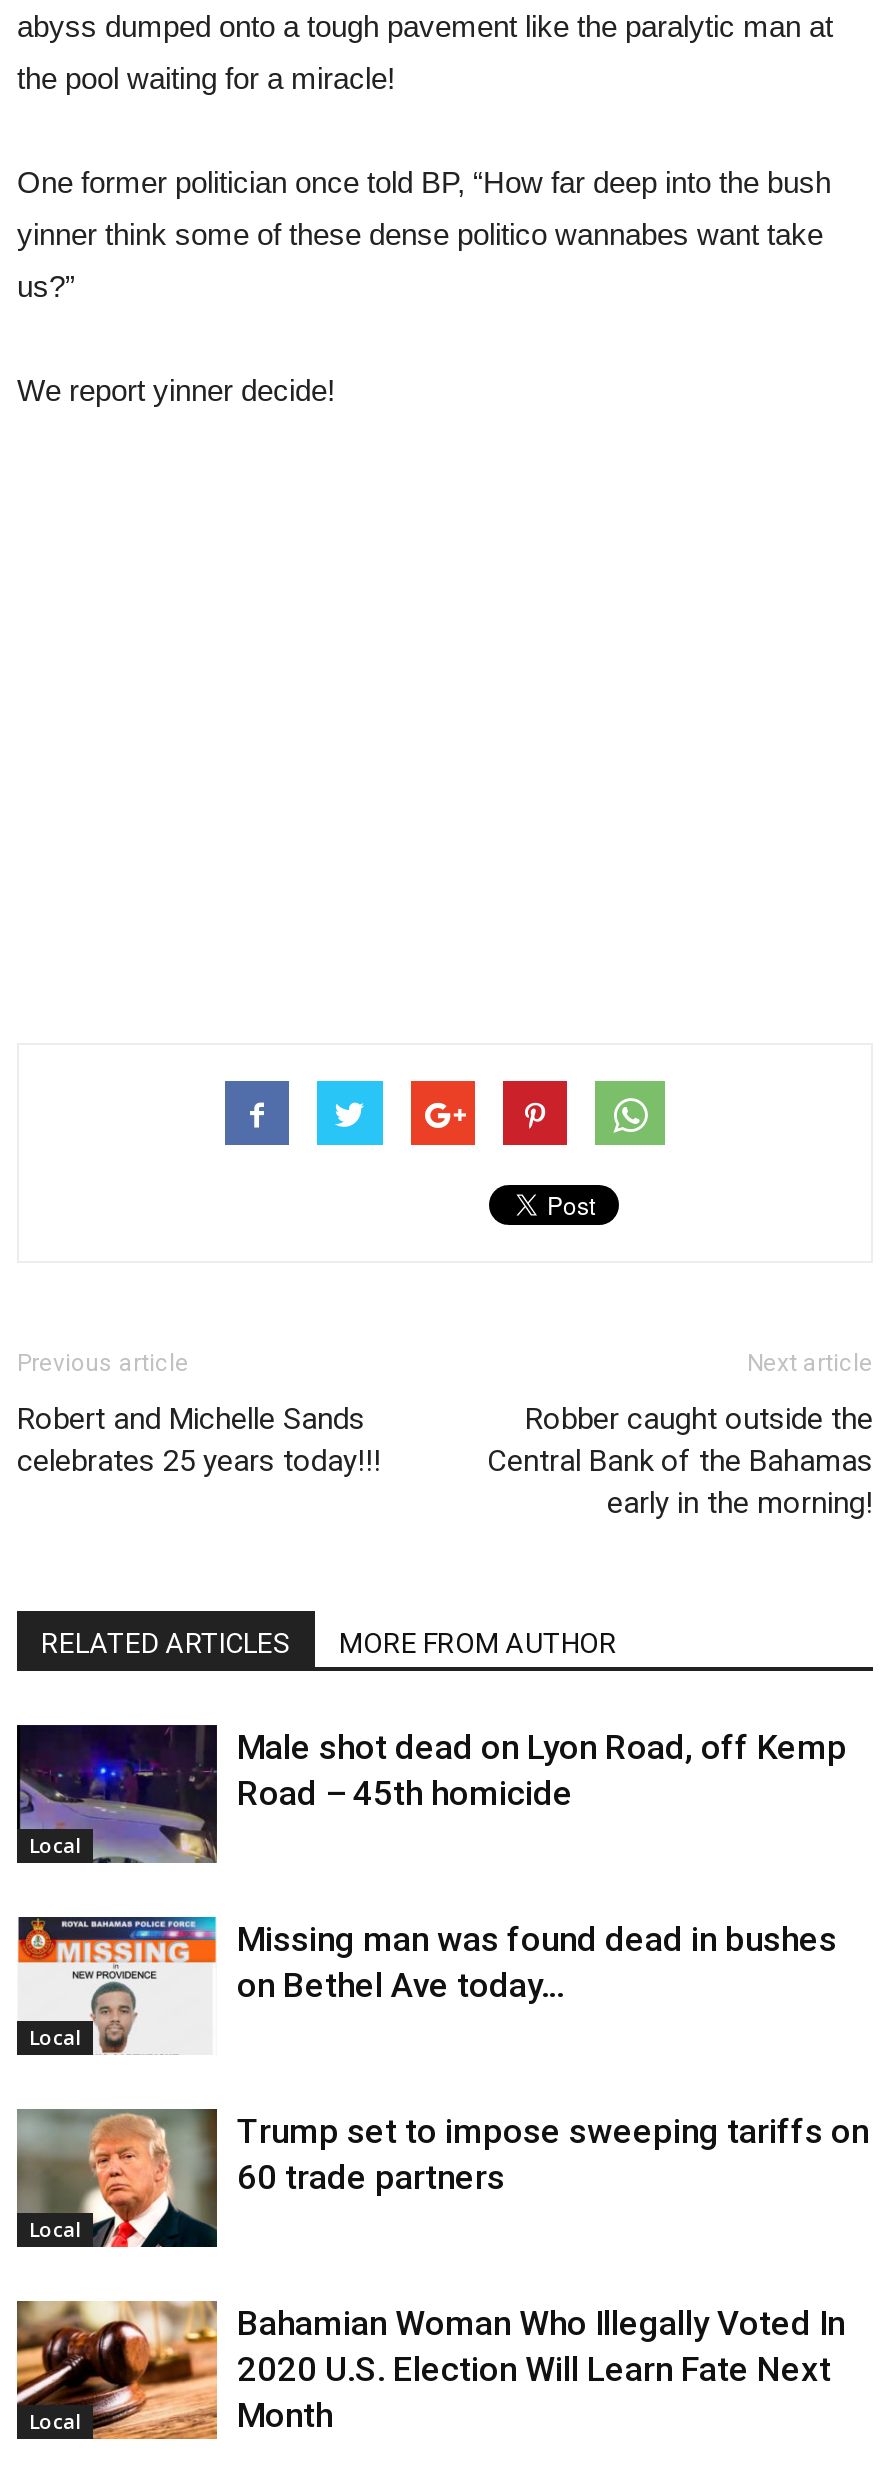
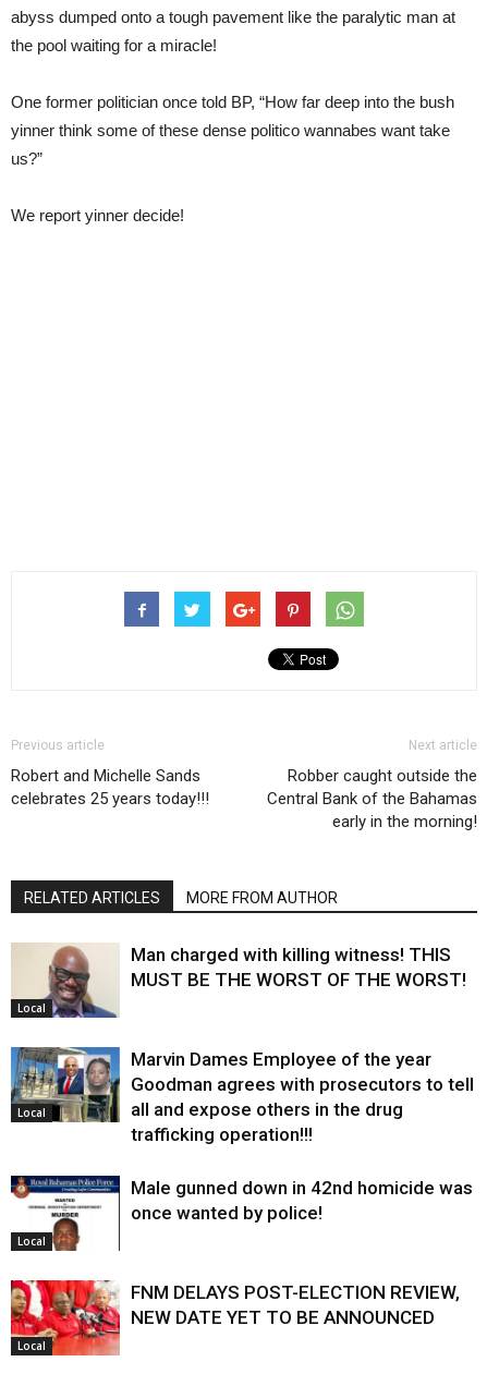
- [image]
- Male shot dead on Lyon Road, off Kemp
- Road – 45th homicide
+ [image]
+ Man charged with killing witness! THIS
+ MUST BE THE WORST OF THE WORST!

- [image]
- Missing man was found dead in bushes
- on Bethel Ave today…
+ [image]
+ Marvin Dames Employee of the year
+ Goodman agrees with prosecutors to tell
+ all and expose others in the drug
+ trafficking operation!!!

- [image]
- Trump set to impose sweeping tariffs on
- 60 trade partners
+ [image]
+ Male gunned down in 42nd homicide was
+ once wanted by police!

- [image]
- Bahamian Woman Who Illegally Voted In
- 2020 U.S. Election Will Learn Fate Next
- Month
+ [image]
+ FNM DELAYS POST-ELECTION REVIEW,
+ NEW DATE YET TO BE ANNOUNCED
